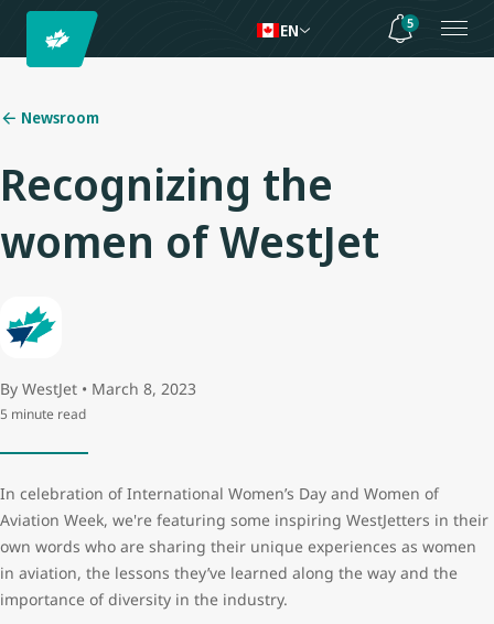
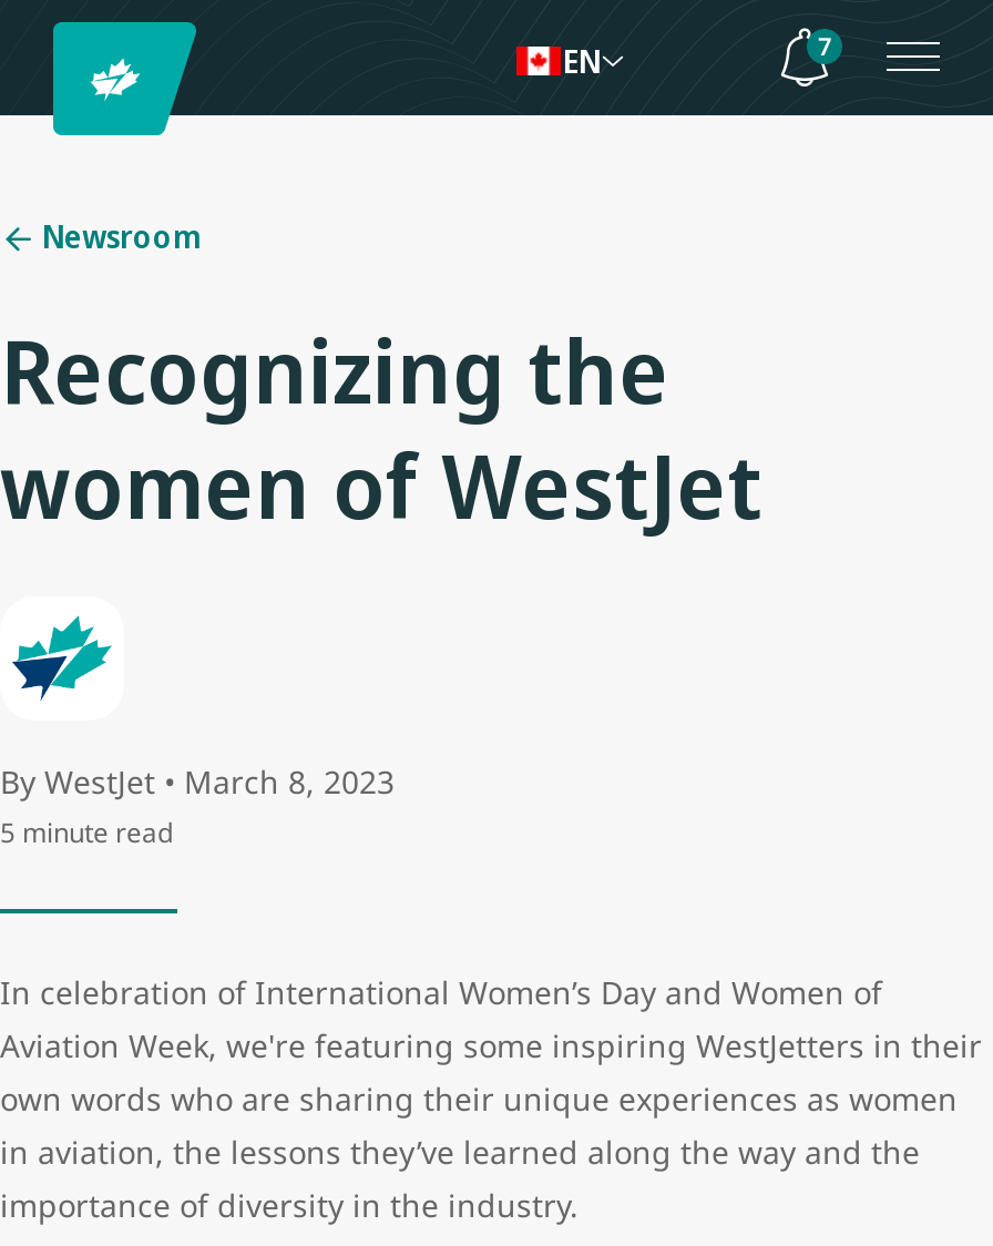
- 5
+ 7
